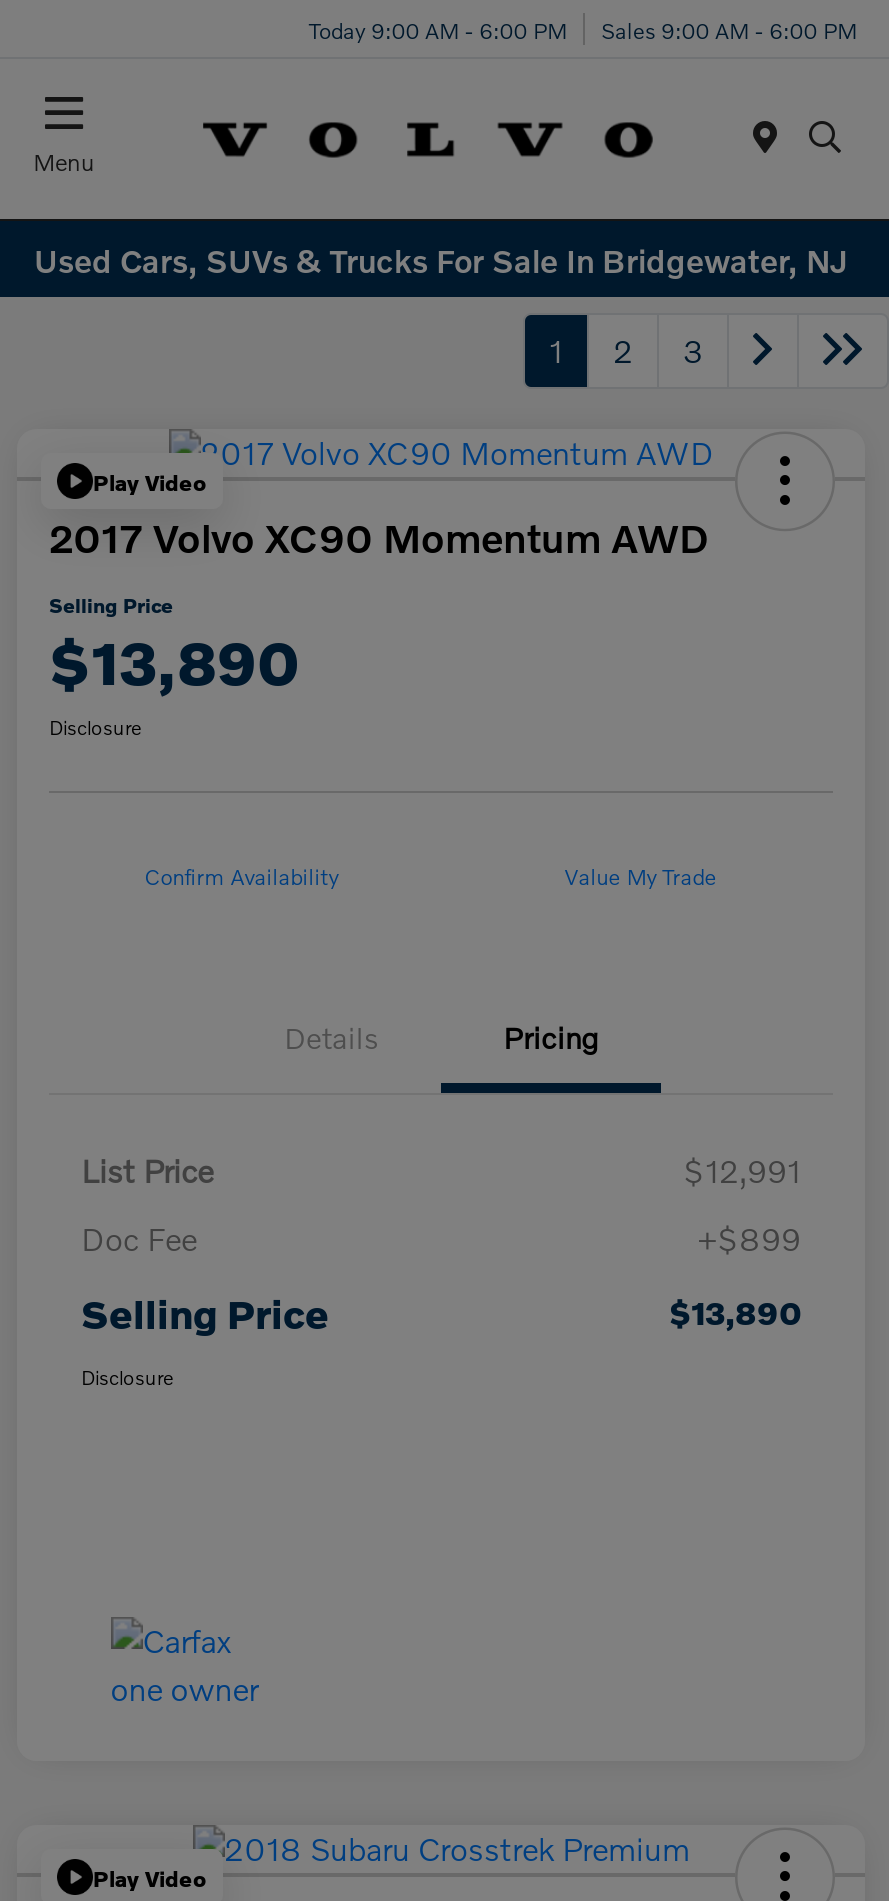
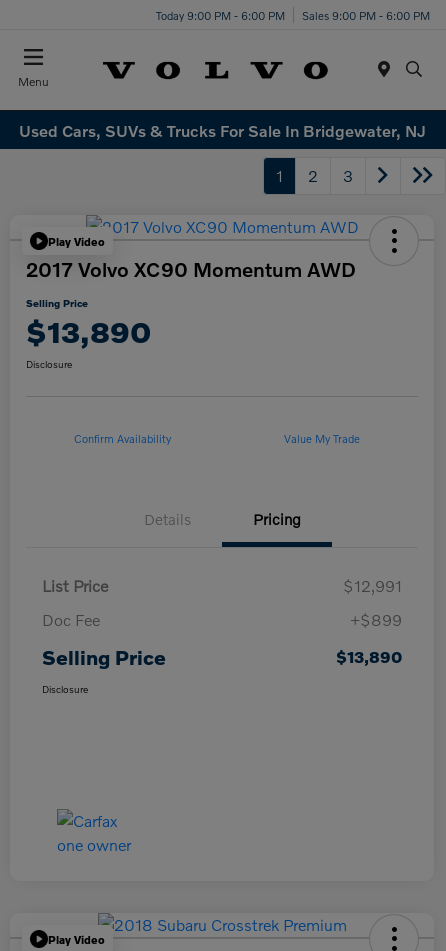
- Today 9:00 AM - 6:00 PM
+ Today 9:00 PM - 6:00 PM

- Sales 9:00 AM - 6:00 PM
+ Sales 9:00 PM - 6:00 PM
